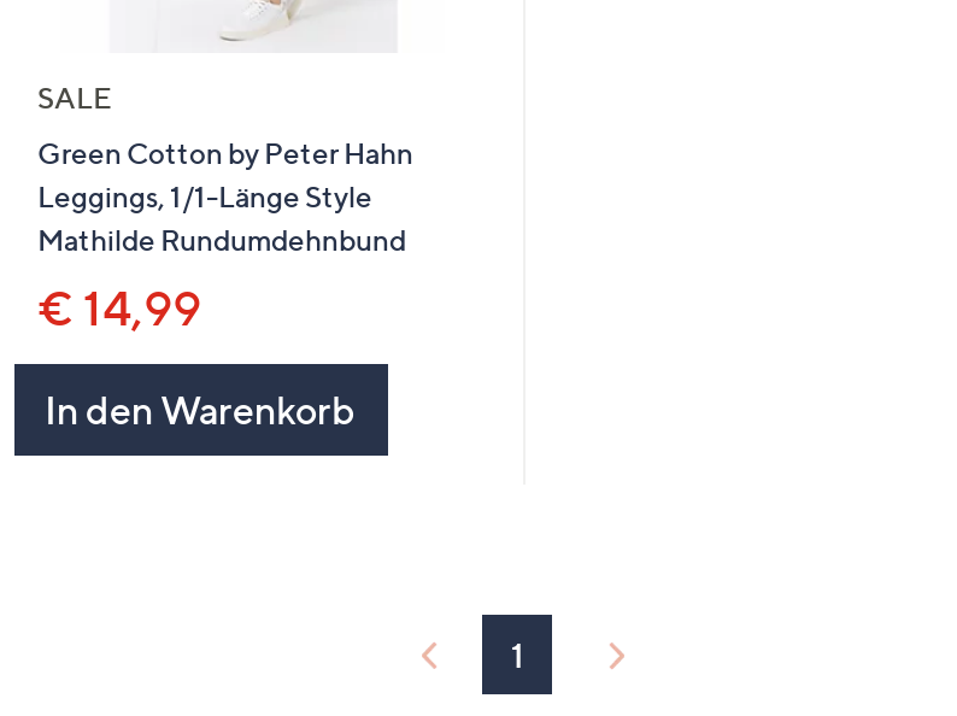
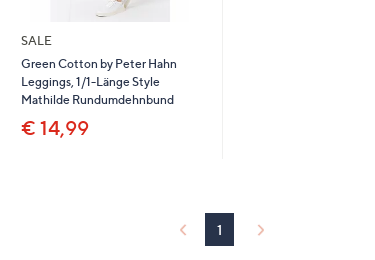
- In den Warenkorb
